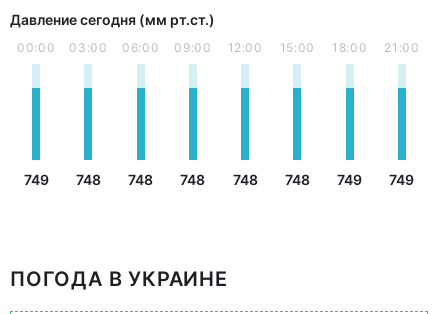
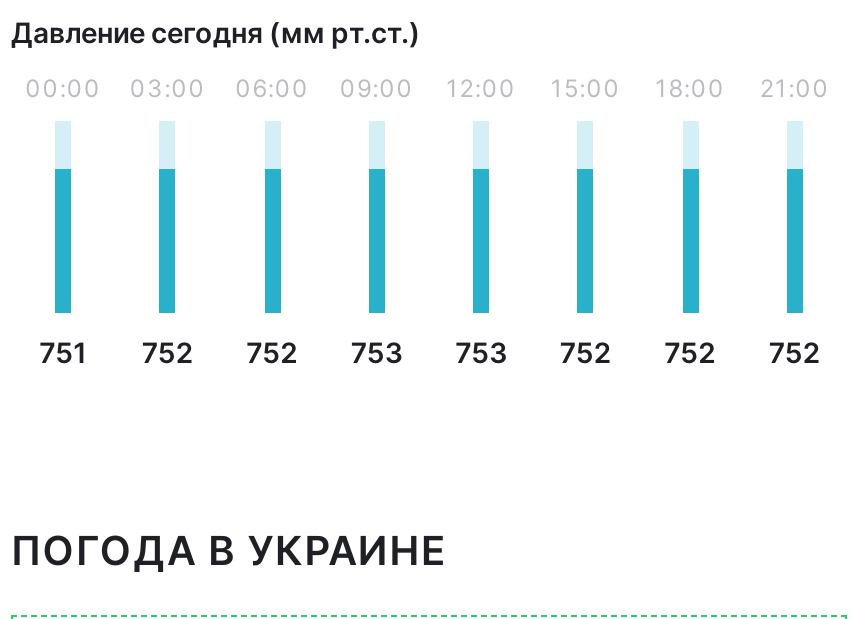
- 749
+ 751

- 748
+ 752

- 748
+ 752

- 748
+ 753

- 748
+ 753

- 748
+ 752

- 749
+ 752

- 749
+ 752
